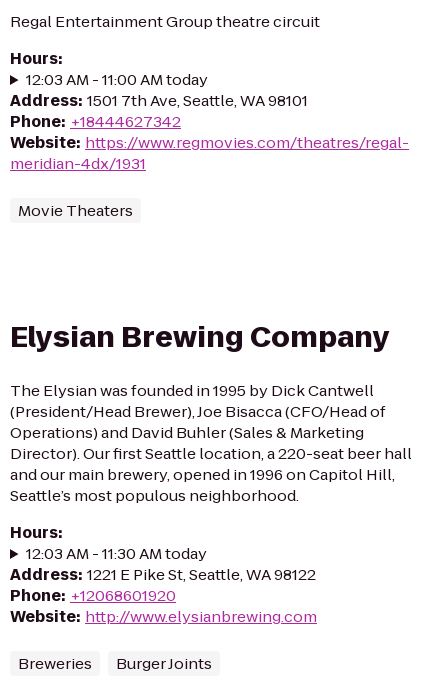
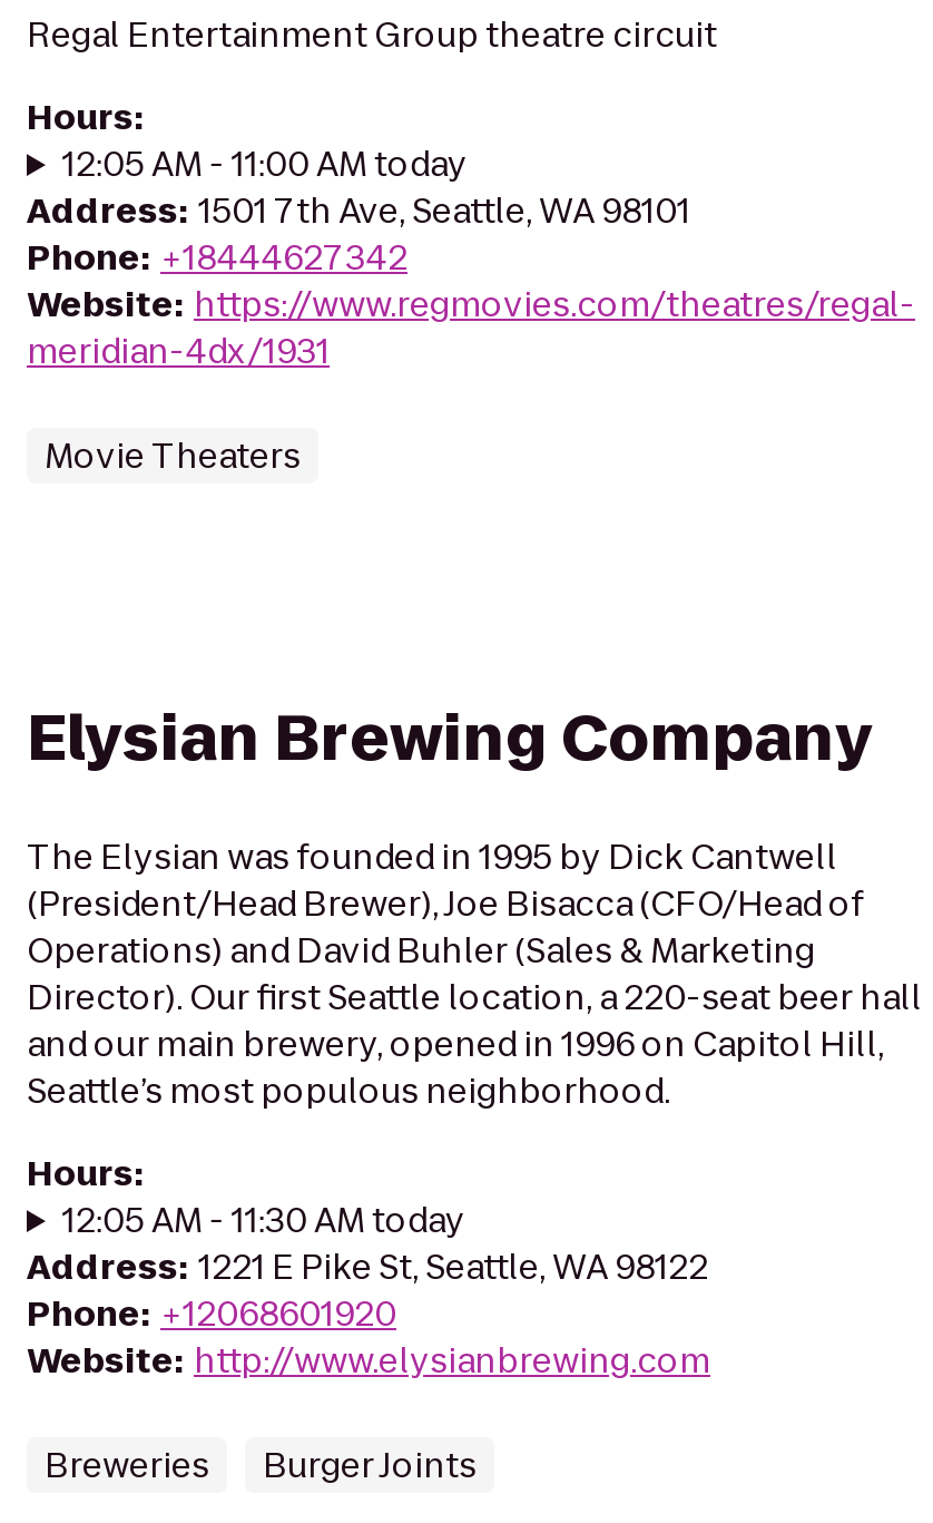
- 12:03 AM - 11:00 AM today
+ 12:05 AM - 11:00 AM today

- 12:03 AM - 11:30 AM today
+ 12:05 AM - 11:30 AM today
